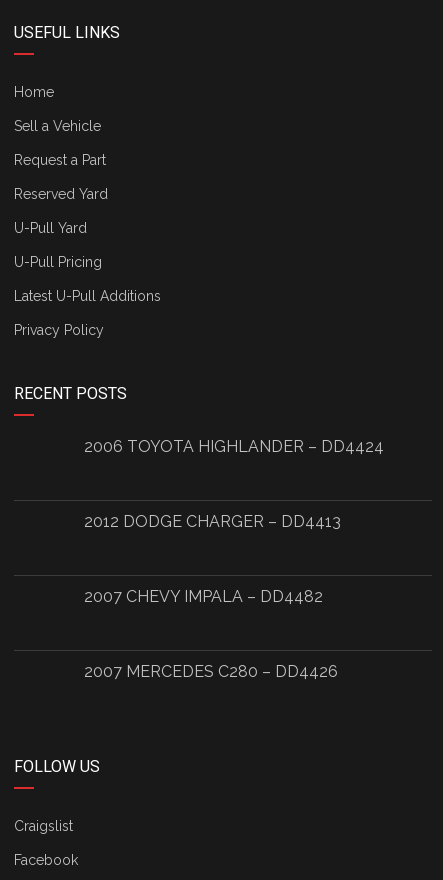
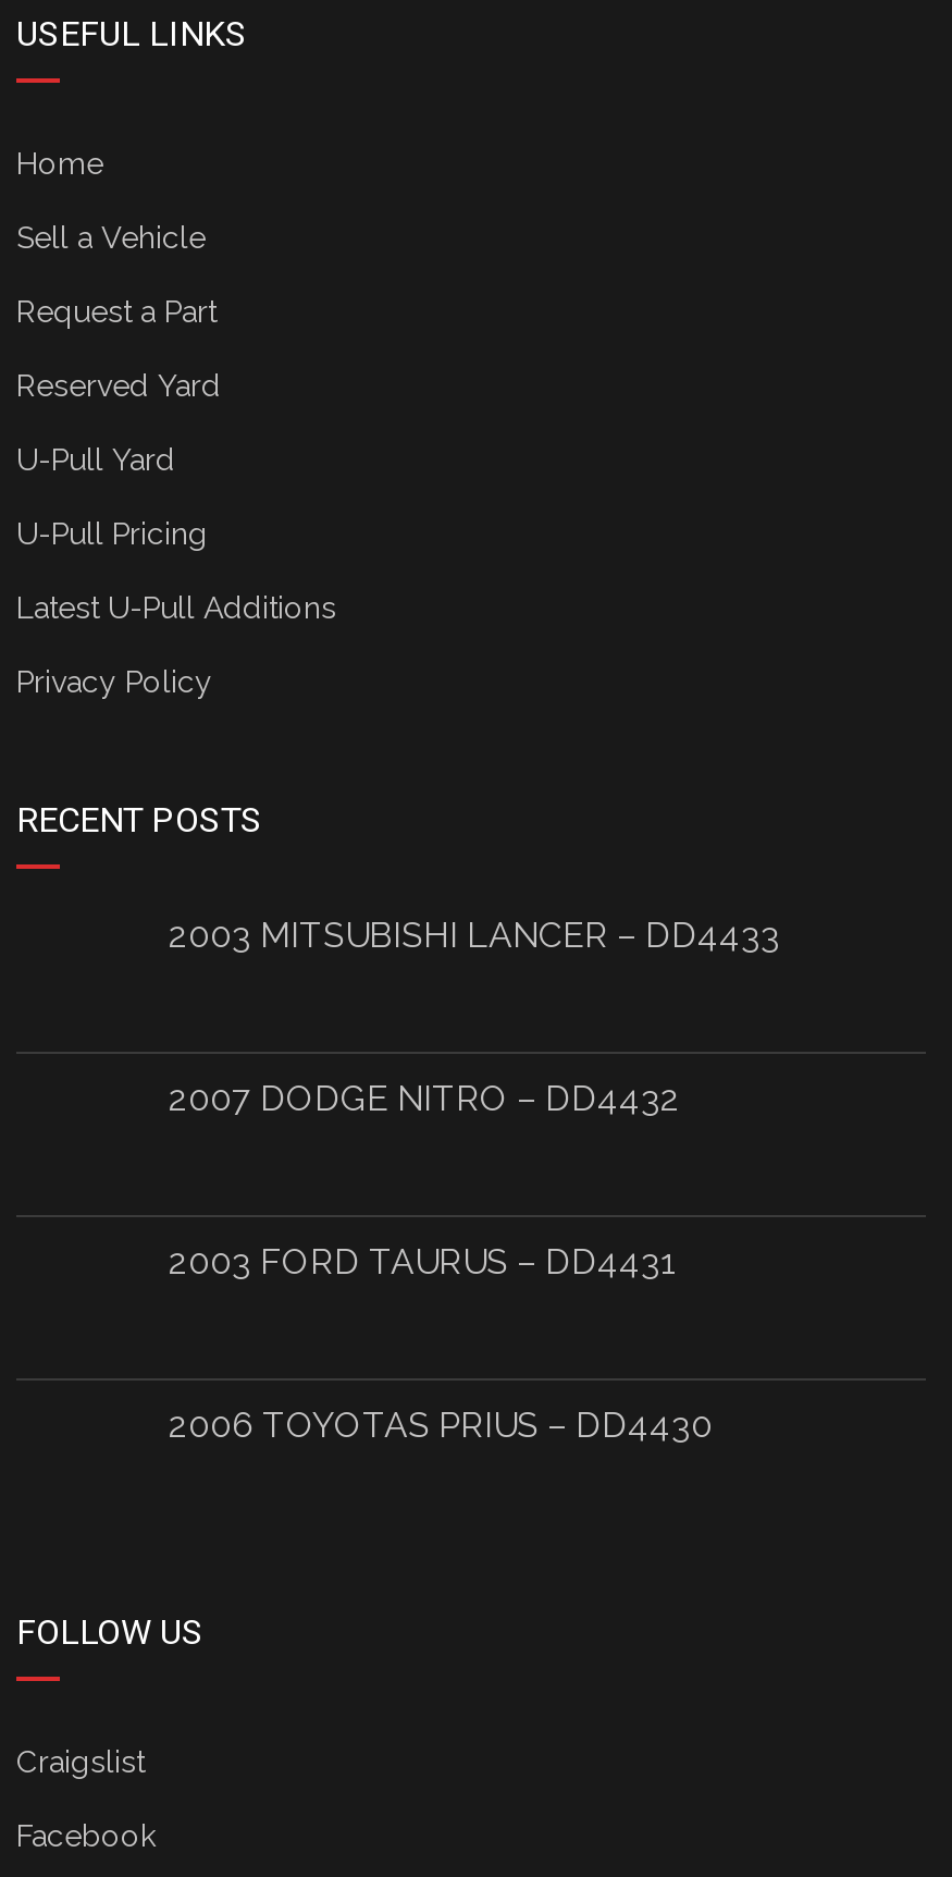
- 2006 TOYOTA HIGHLANDER – DD4424
+ 2003 MITSUBISHI LANCER – DD4433

- 2012 DODGE CHARGER – DD4413
+ 2007 DODGE NITRO – DD4432

- 2007 CHEVY IMPALA – DD4482
+ 2003 FORD TAURUS – DD4431

- 2007 MERCEDES C280 – DD4426
+ 2006 TOYOTAS PRIUS – DD4430
